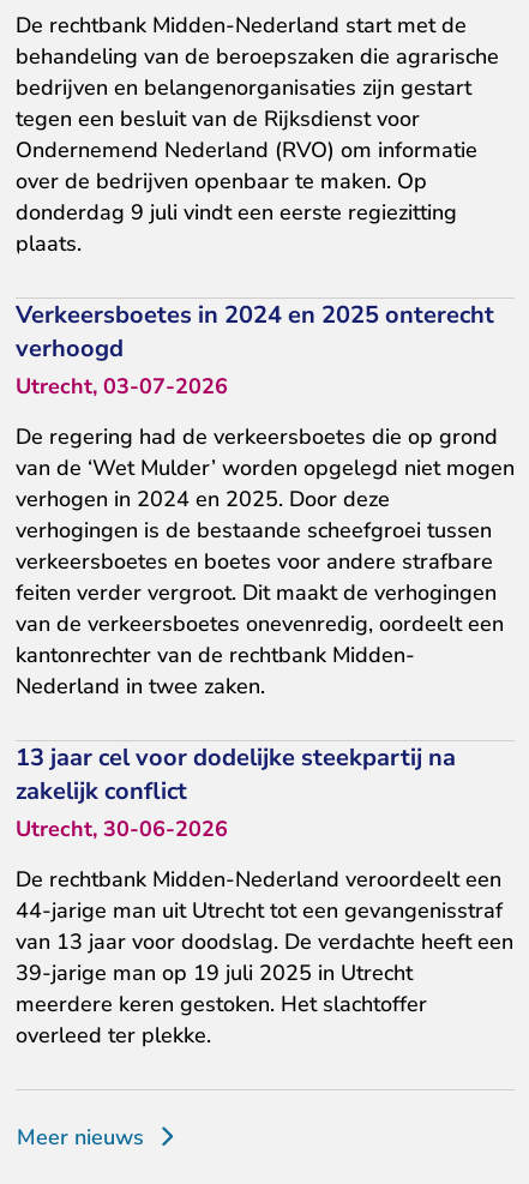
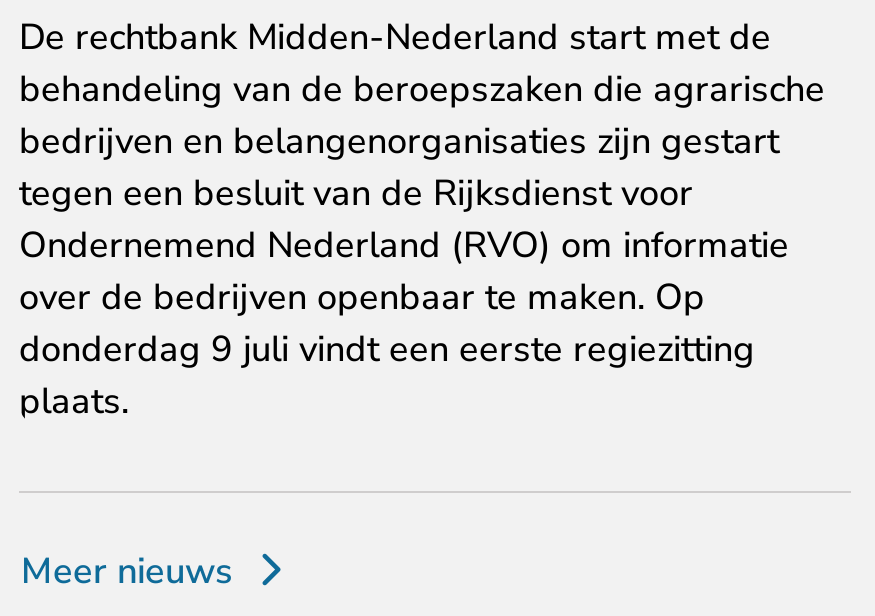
- Verkeersboetes in 2024 en 2025 onterecht
- verhoogd
- Utrecht, 03-07-2026
- De regering had de verkeersboetes die op grond
- van de ‘Wet Mulder’ worden opgelegd niet mogen
- verhogen in 2024 en 2025. Door deze
- verhogingen is de bestaande scheefgroei tussen
- verkeersboetes en boetes voor andere strafbare
- feiten verder vergroot. Dit maakt de verhogingen
- van de verkeersboetes onevenredig, oordeelt een
- kantonrechter van de rechtbank Midden-
- Nederland in twee zaken.
- 13 jaar cel voor dodelijke steekpartij na
- zakelijk conflict
- Utrecht, 30-06-2026
- De rechtbank Midden-Nederland veroordeelt een
- 44-jarige man uit Utrecht tot een gevangenisstraf
- van 13 jaar voor doodslag. De verdachte heeft een
- 39-jarige man op 19 juli 2025 in Utrecht
- meerdere keren gestoken. Het slachtoffer
- overleed ter plekke.
